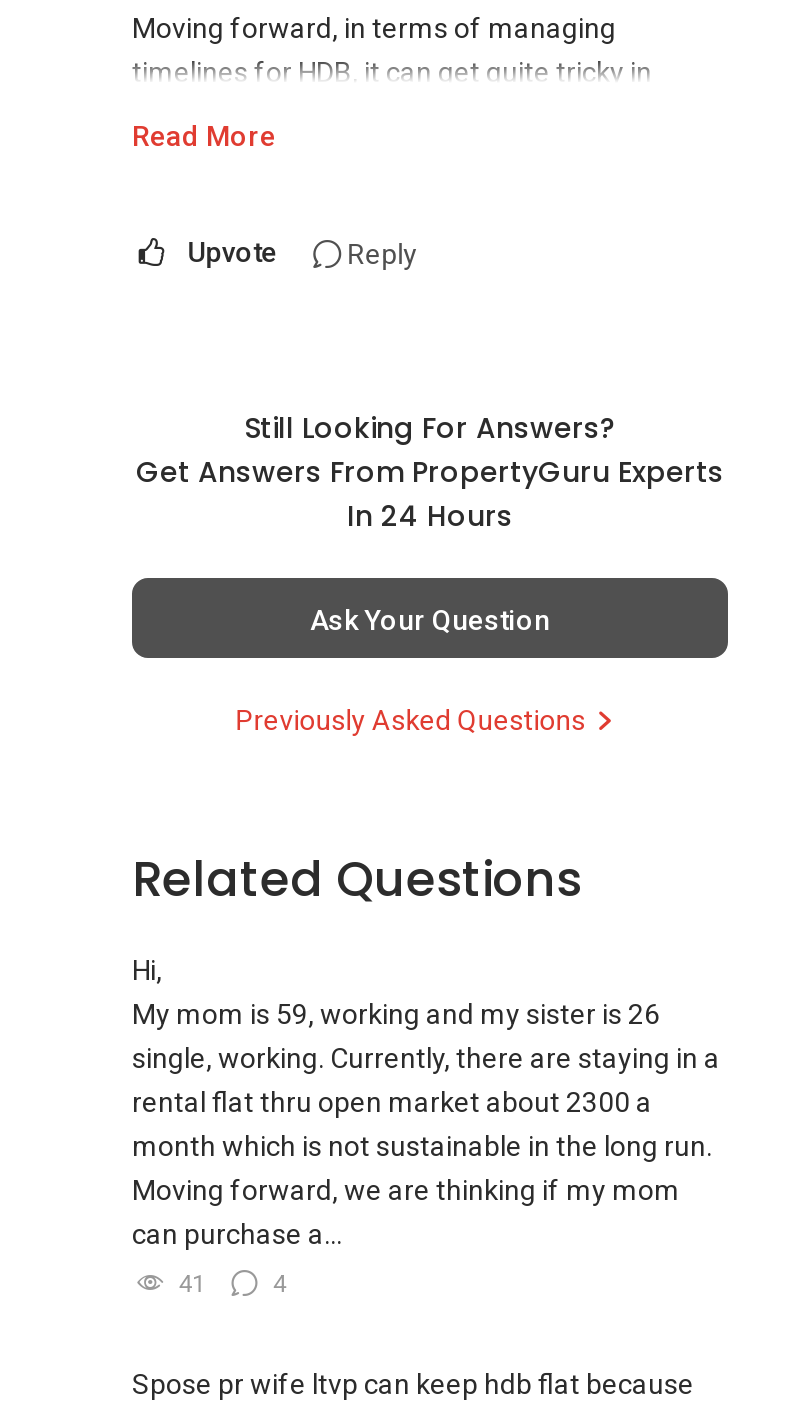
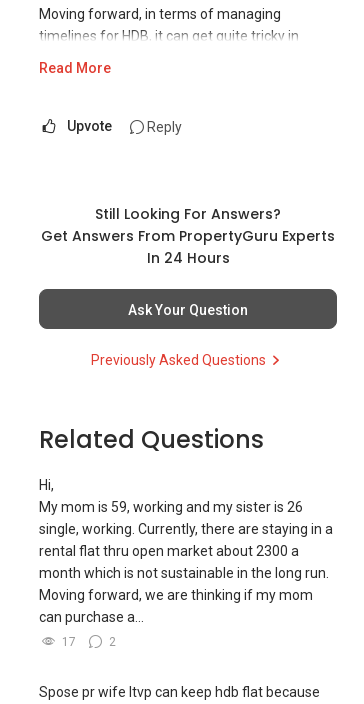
- 41
+ 17

- 4
+ 2
